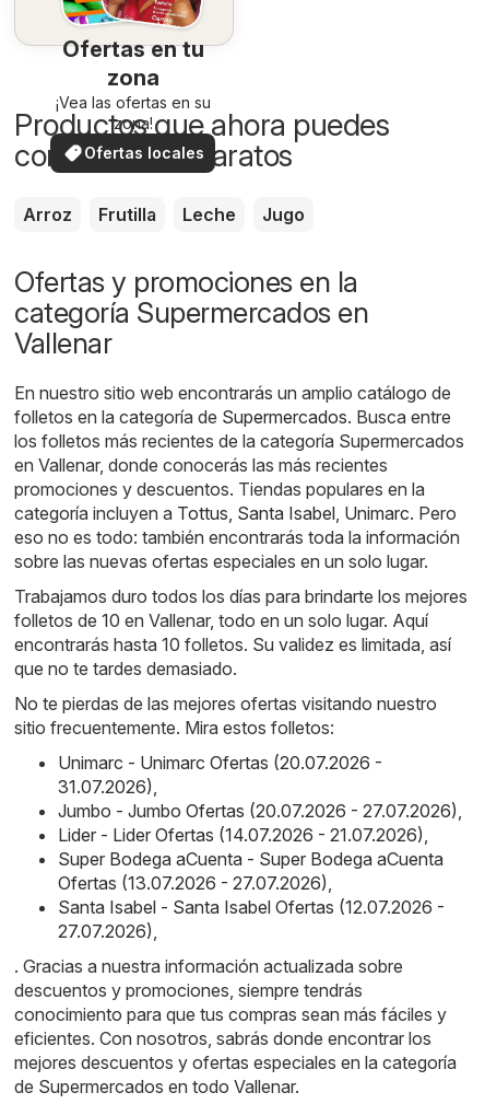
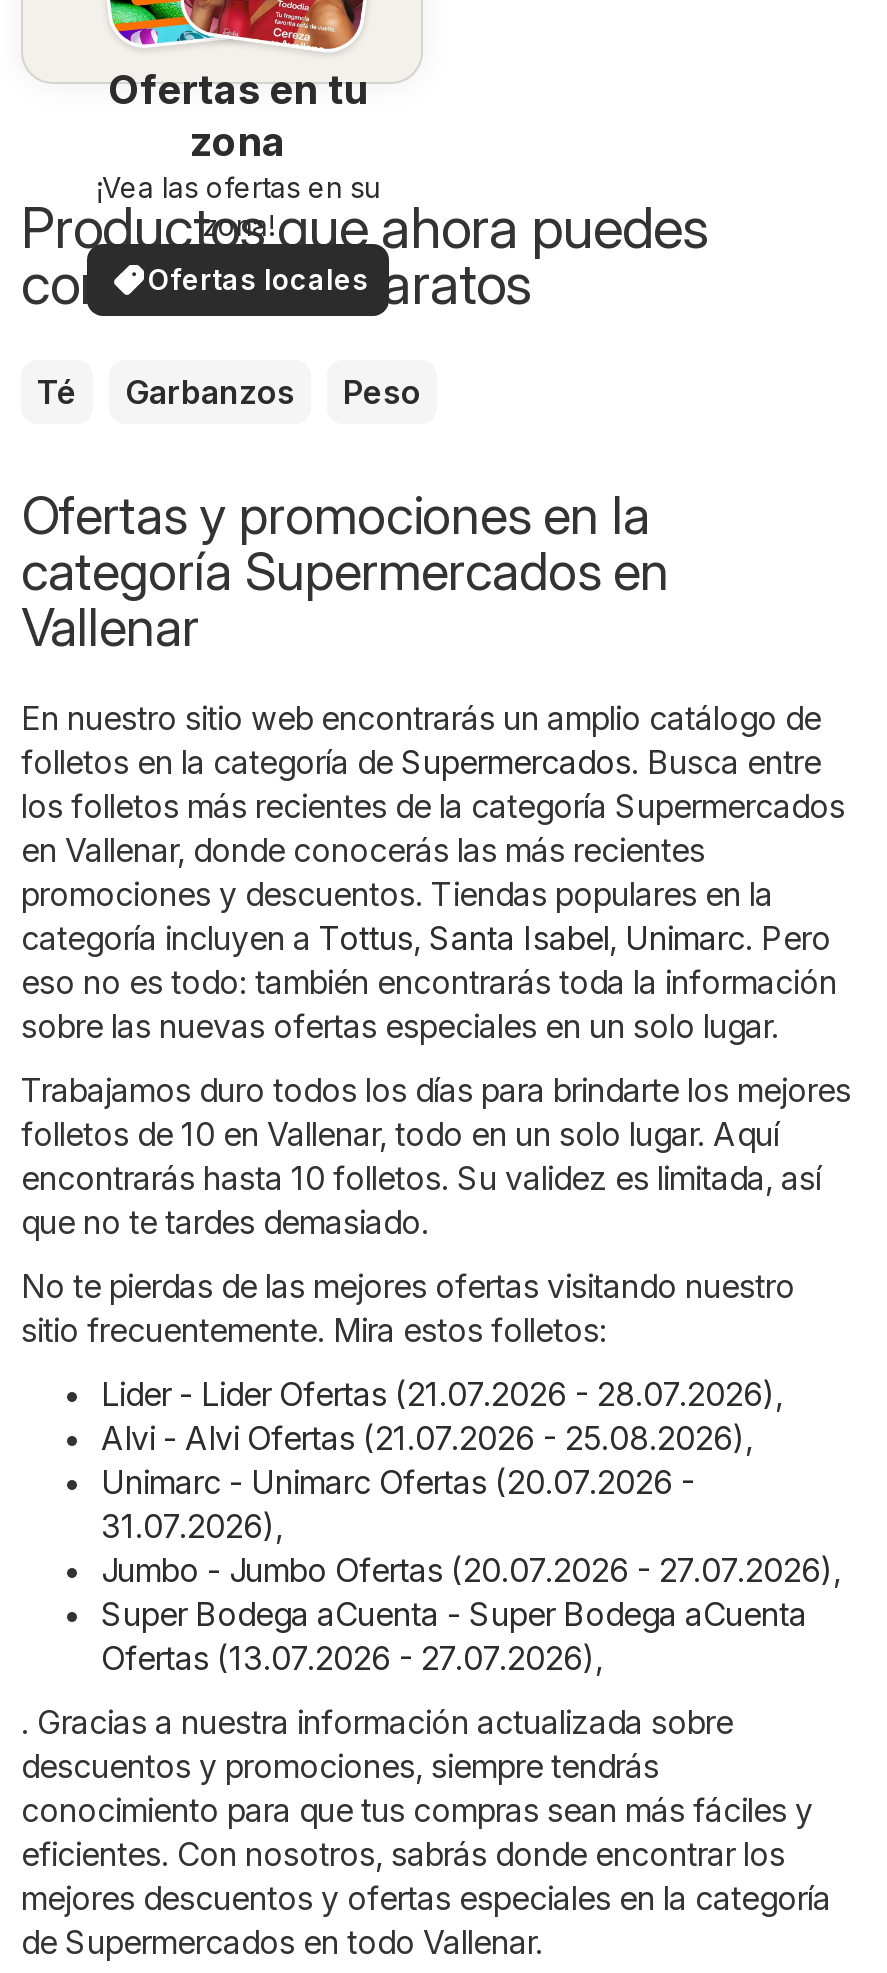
- Arroz
- Frutilla
- Leche
- Jugo
+ Té
+ Garbanzos
+ Peso

+ Lider - Lider Ofertas (21.07.2026 - 28.07.2026),
+ Alvi - Alvi Ofertas (21.07.2026 - 25.08.2026),

moved down: Unimarc - Unimarc Ofertas (20.07.2026 - | 31.07.2026), | Jumbo - Jumbo Ofertas (20.07.2026 - 27.07.2026),

- Lider - Lider Ofertas (14.07.2026 - 21.07.2026),

moved down: Super Bodega aCuenta - Super Bodega aCuenta | Ofertas (13.07.2026 - 27.07.2026),

- Santa Isabel - Santa Isabel Ofertas (12.07.2026 -
- 27.07.2026),
